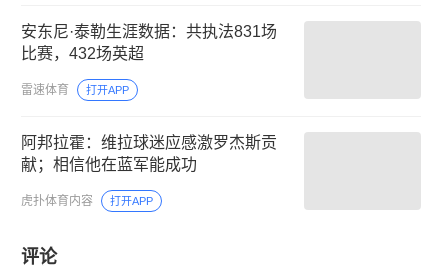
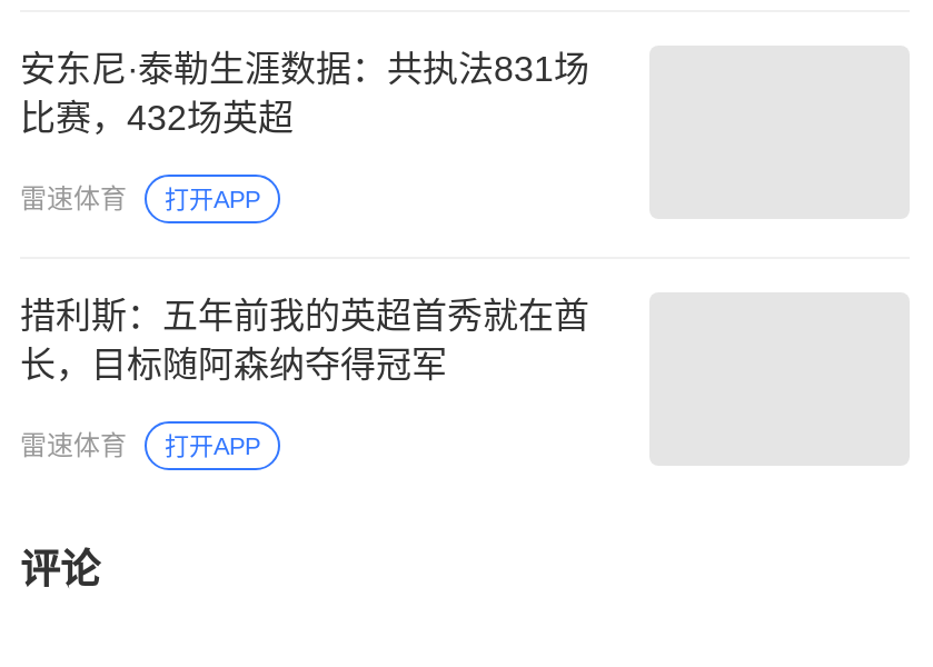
- 阿邦拉霍：维拉球迷应感激罗杰斯贡
- 献；相信他在蓝军能成功
+ 措利斯：五年前我的英超首秀就在酋
+ 长，目标随阿森纳夺得冠军

- 虎扑体育内容
+ 雷速体育
